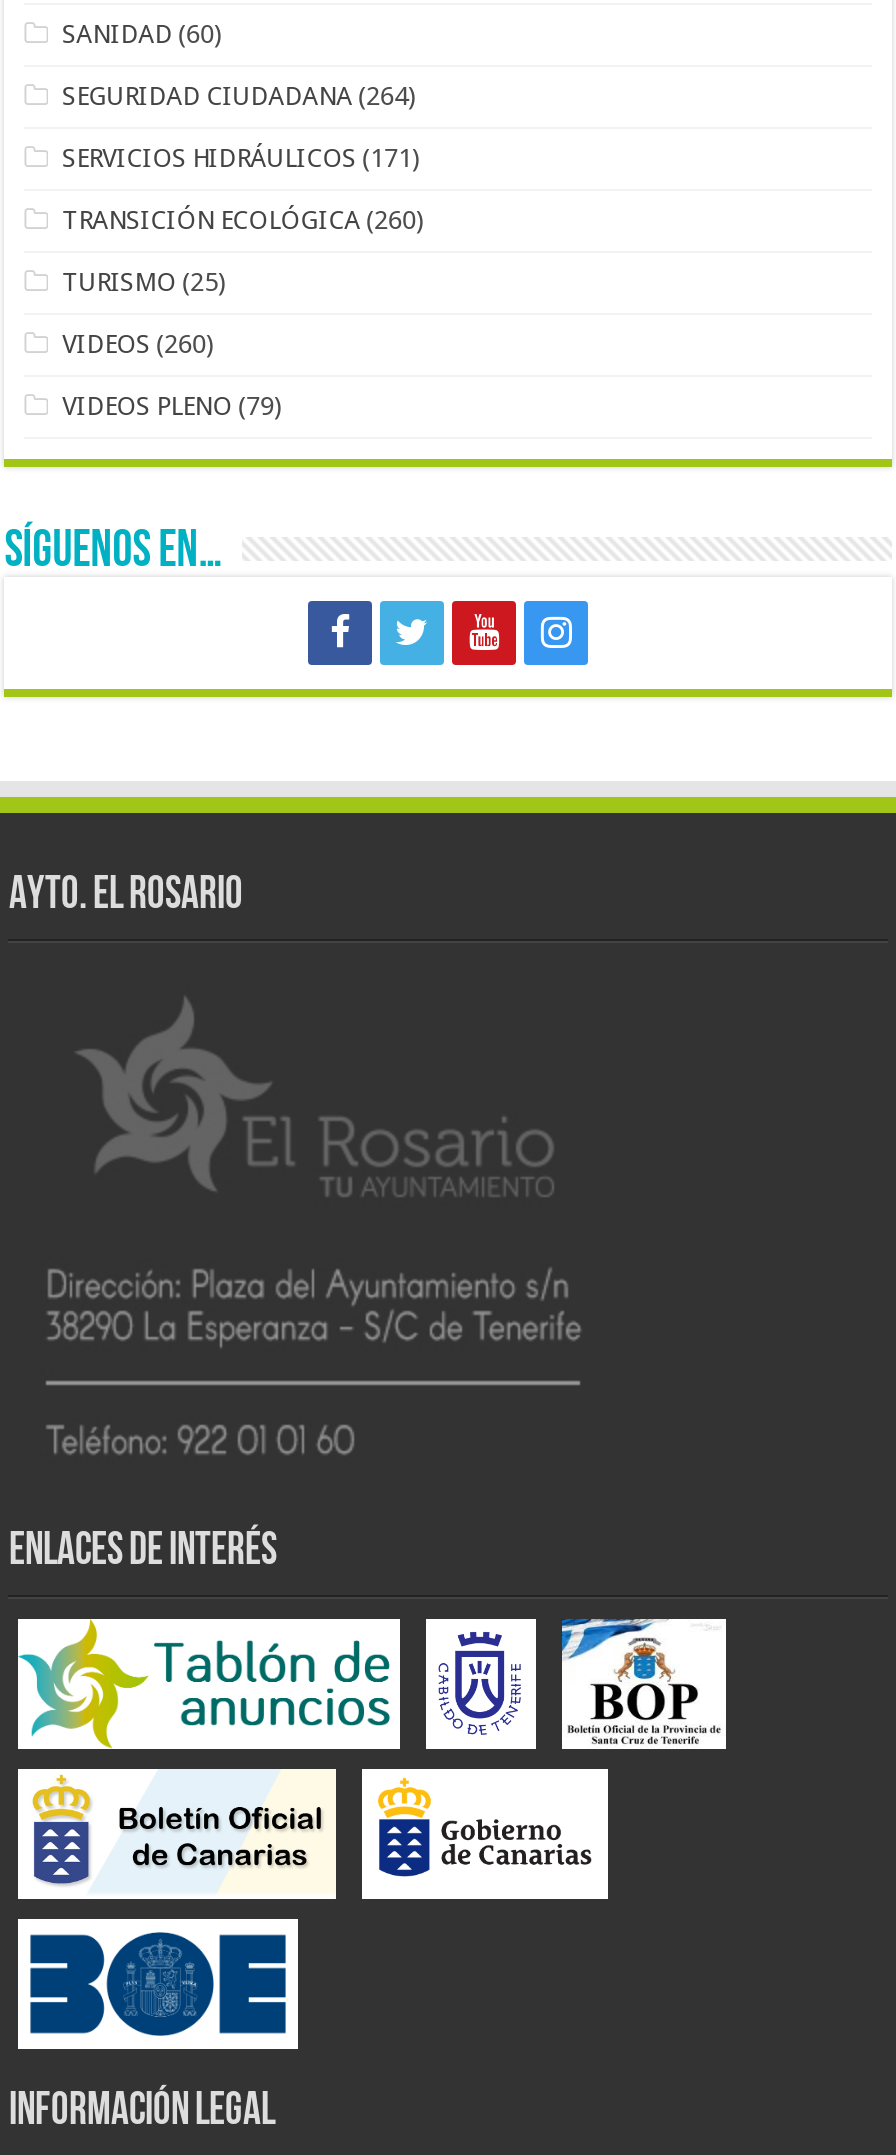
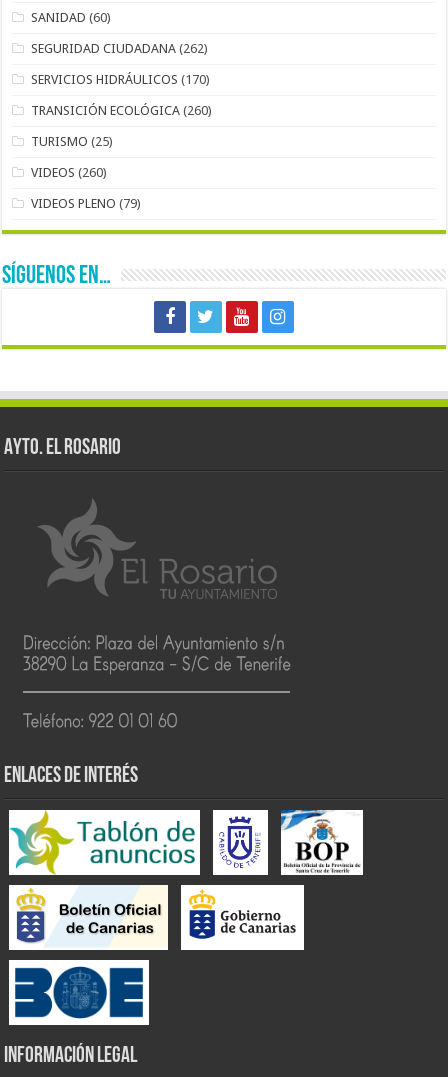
- SEGURIDAD CIUDADANA (264)
+ SEGURIDAD CIUDADANA (262)

- SERVICIOS HIDRÁULICOS (171)
+ SERVICIOS HIDRÁULICOS (170)
